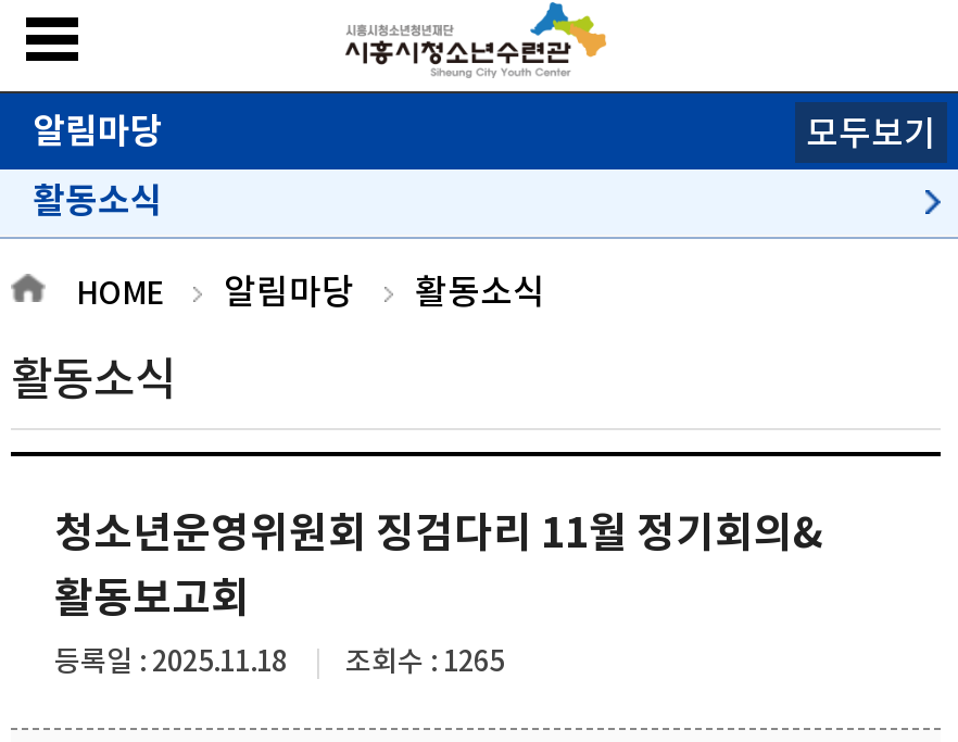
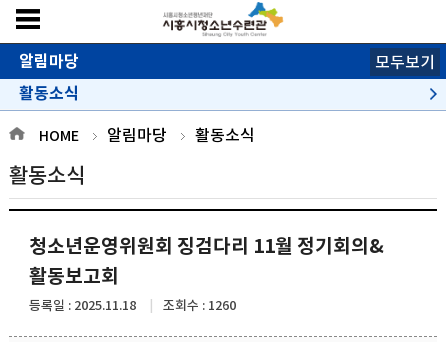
- 등록일 : 2025.11.18 조회수 : 1265
+ 등록일 : 2025.11.18 조회수 : 1260
